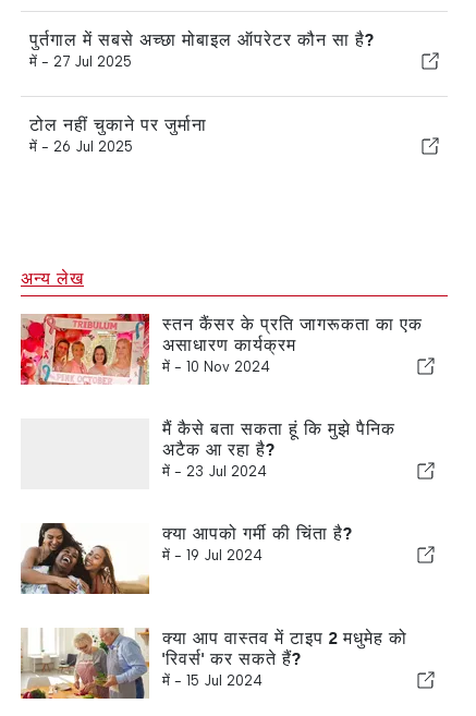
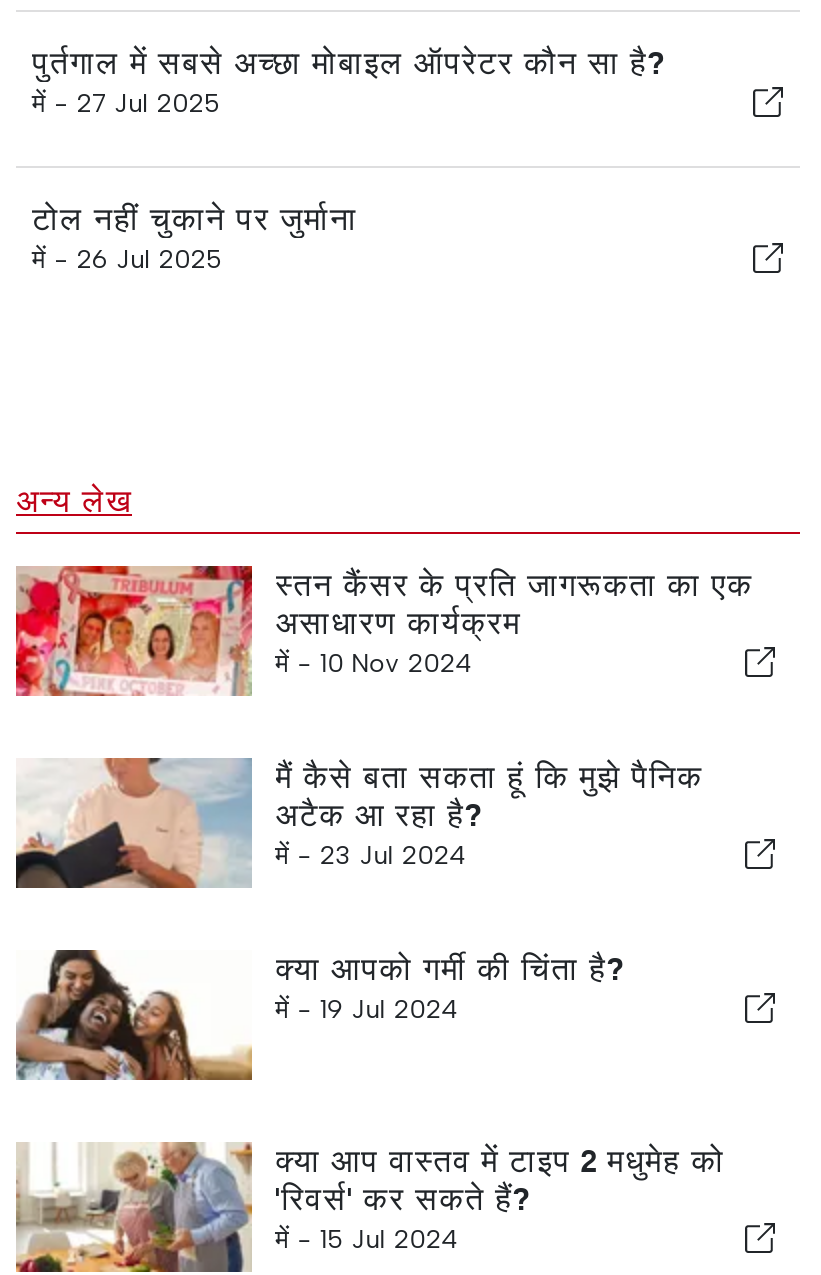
+ [image]
